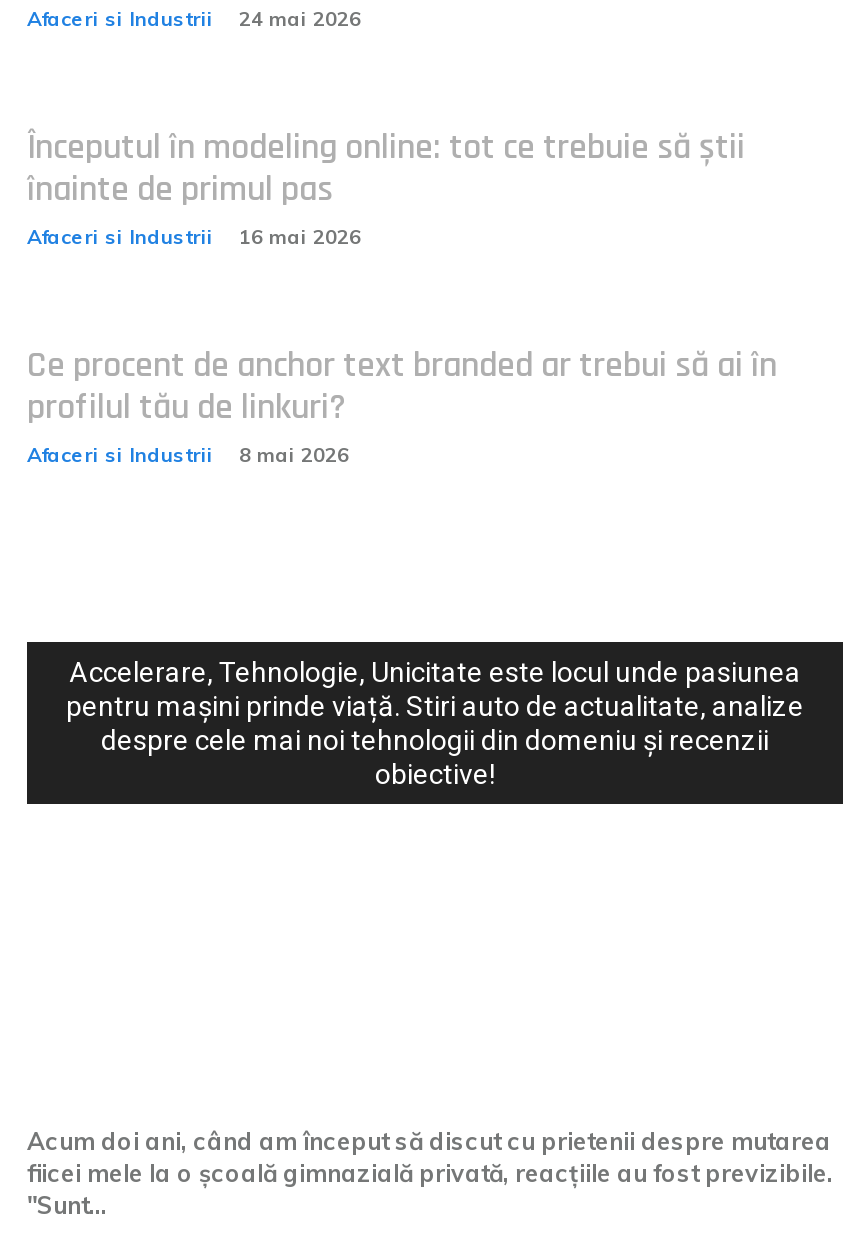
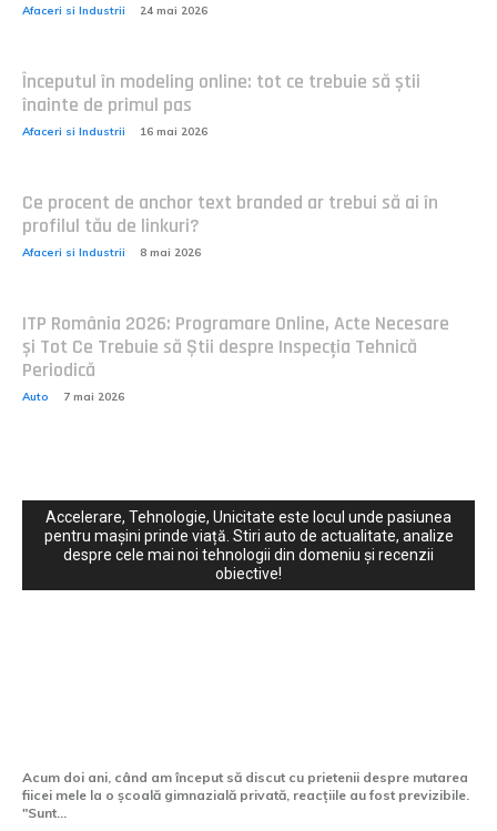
+ ITP România 2026: Programare Online, Acte Necesare
+ și Tot Ce Trebuie să Știi despre Inspecția Tehnică
+ Periodică
+ Auto
+ 7 mai 2026
